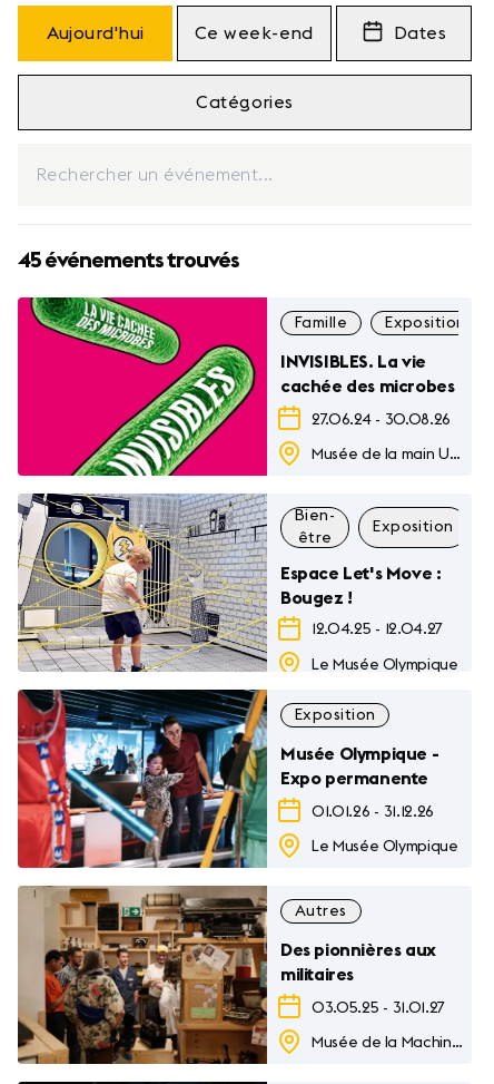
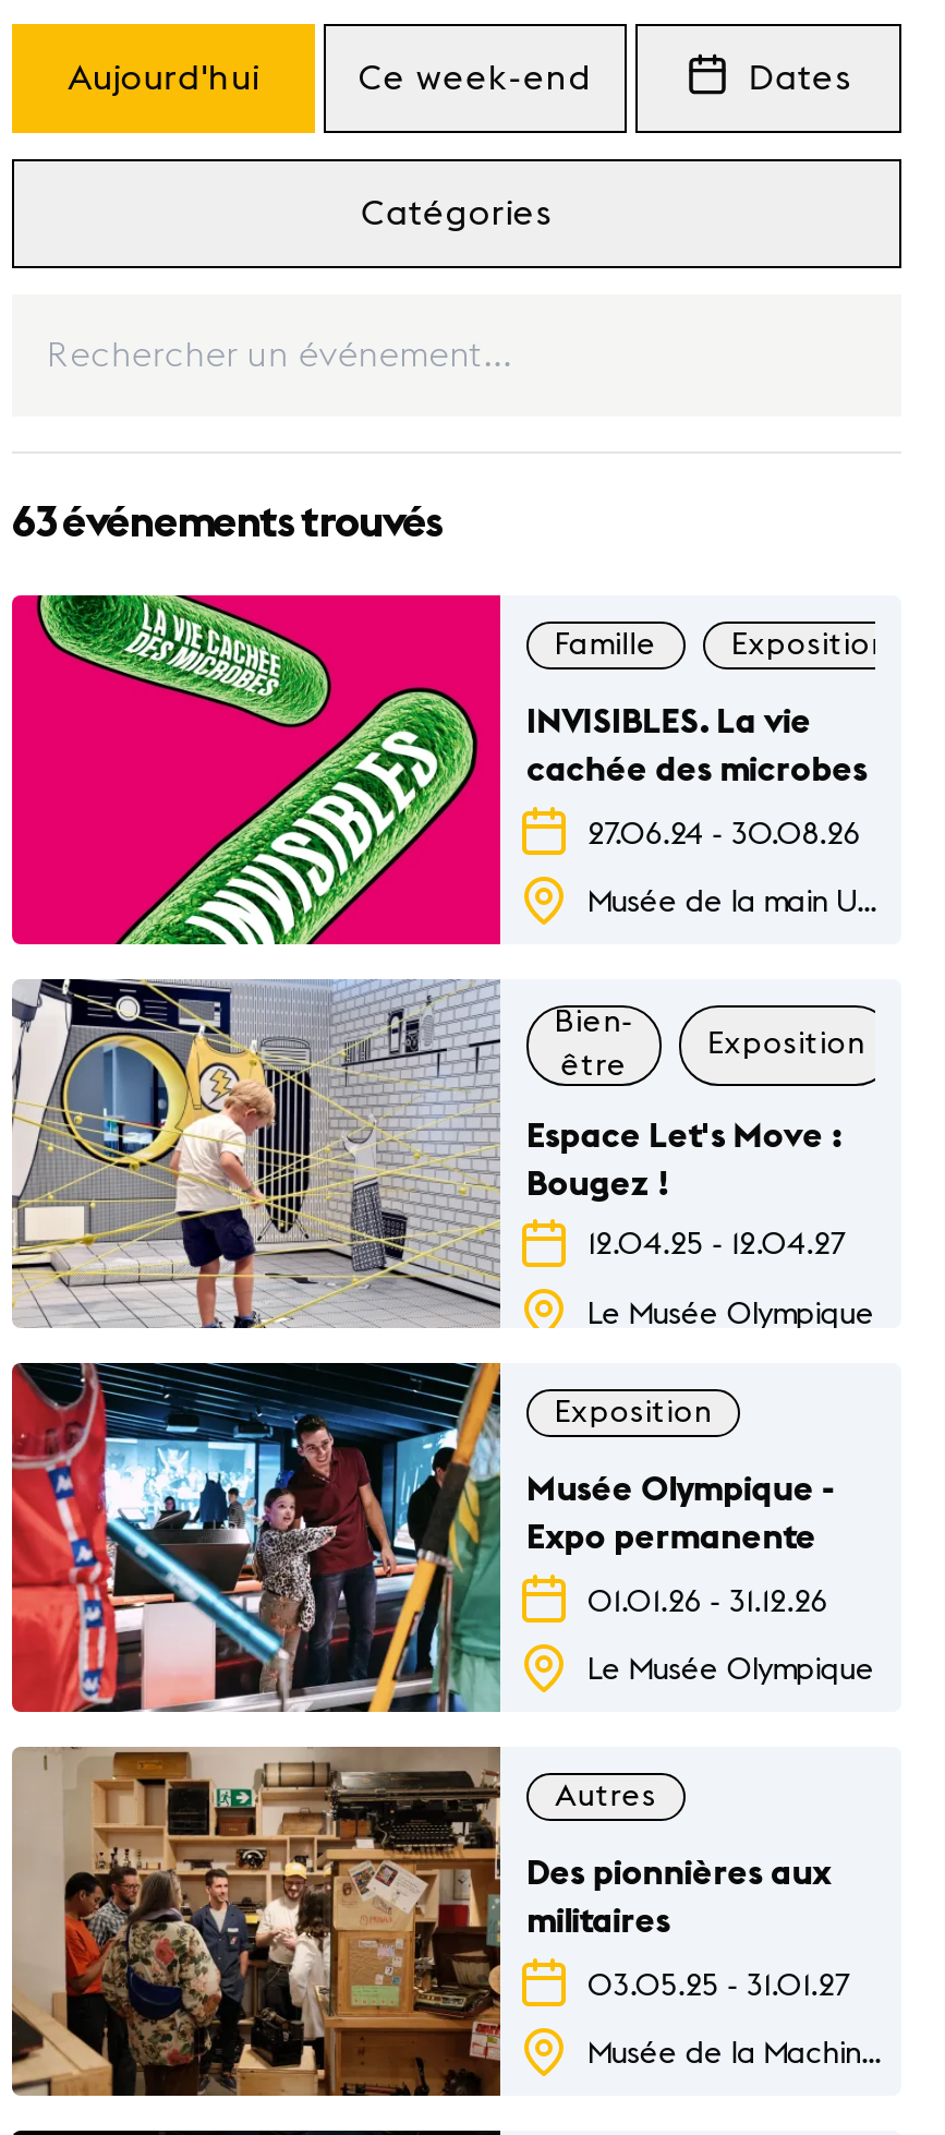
- 45 événements trouvés
+ 63 événements trouvés
